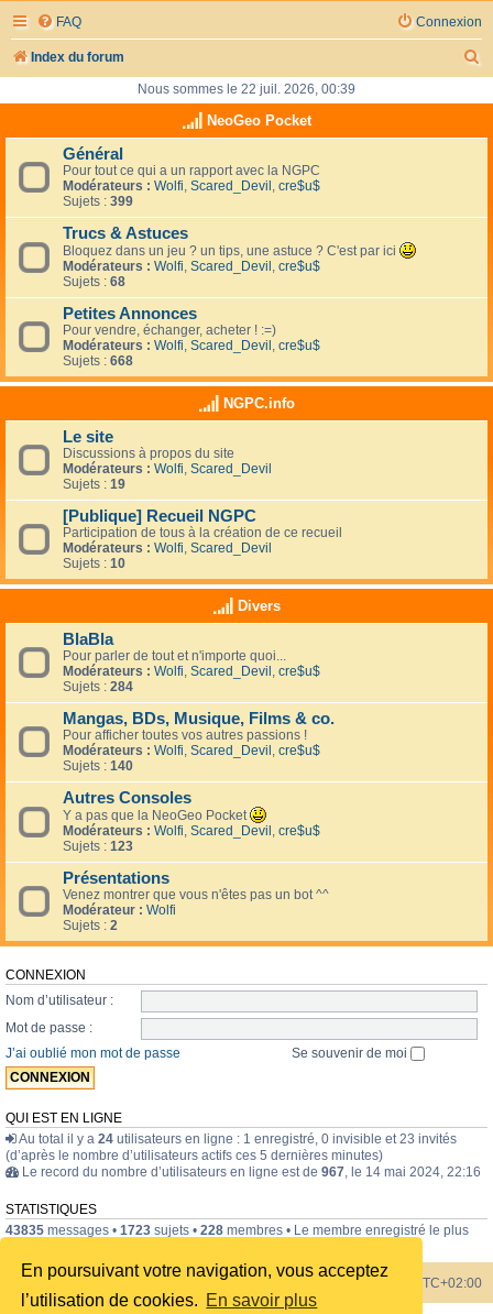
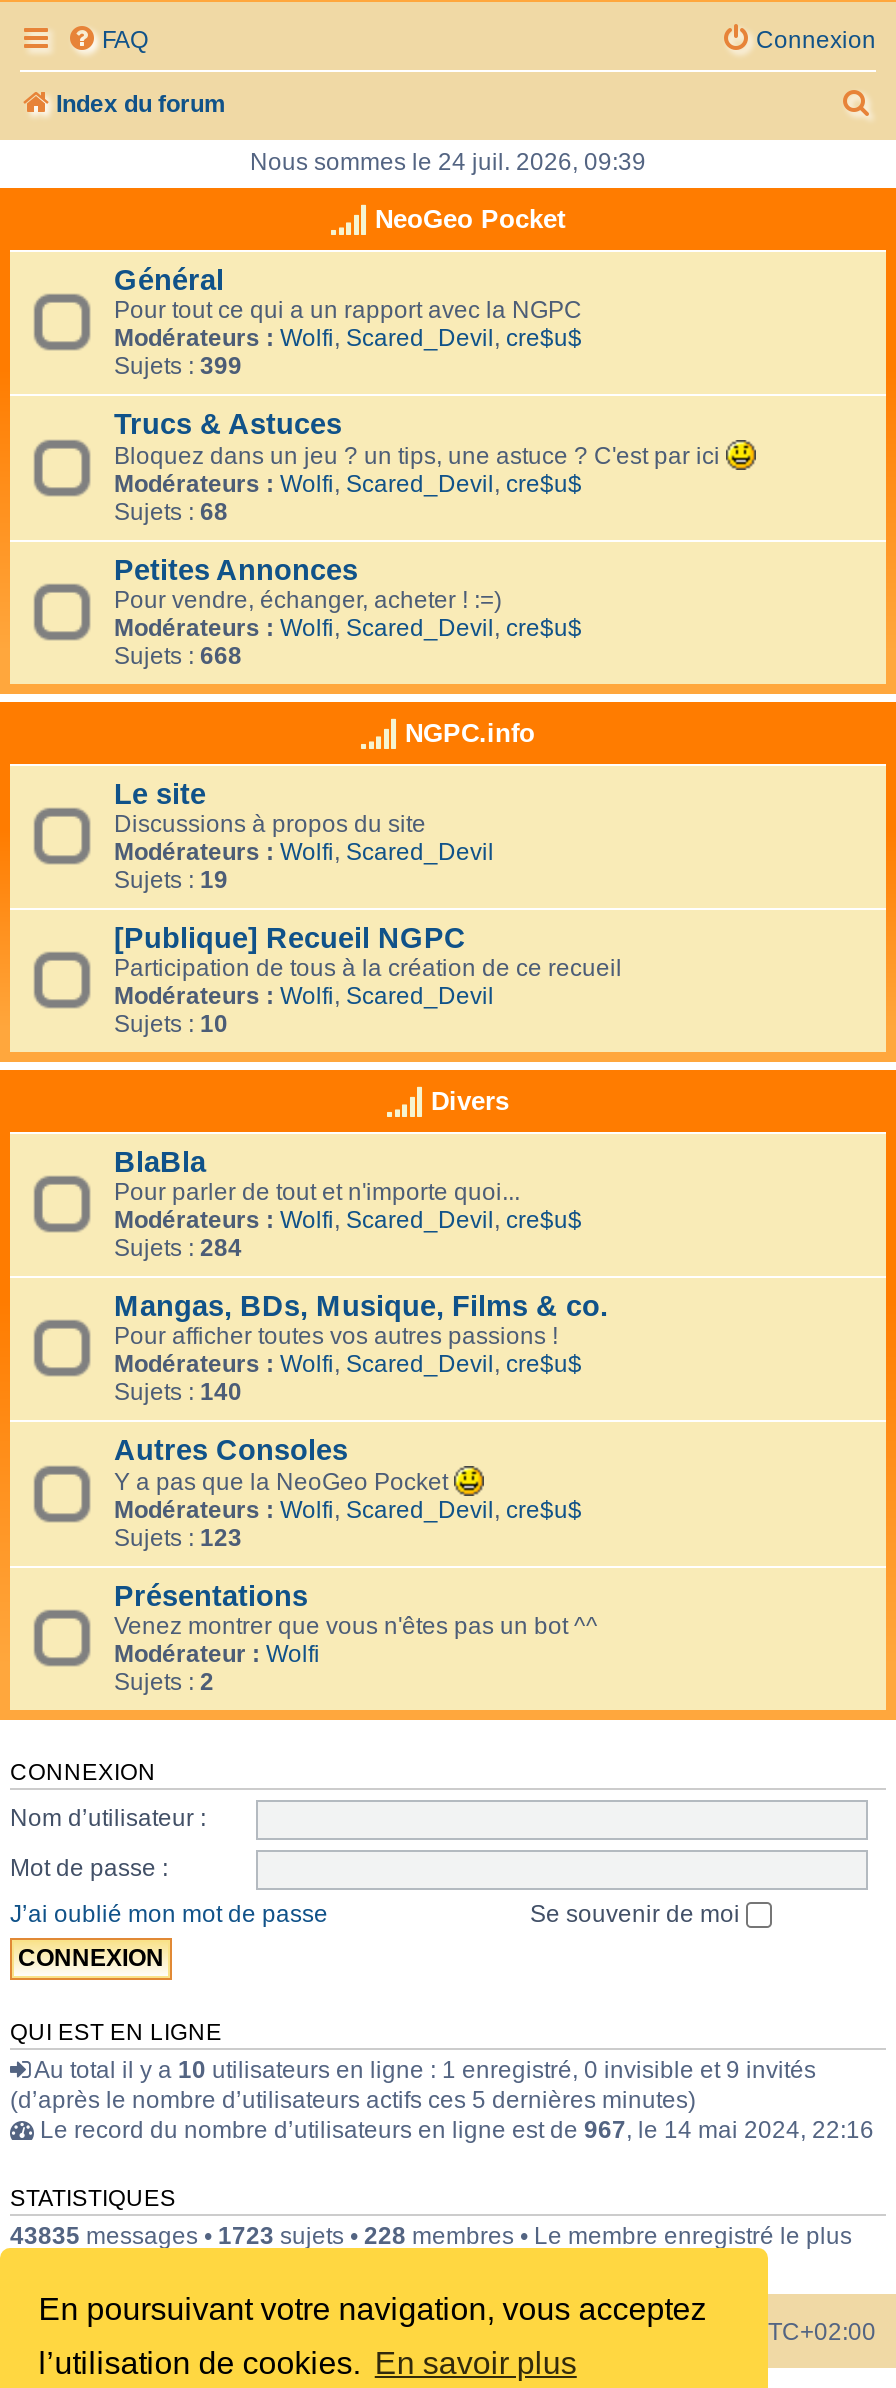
- Nous sommes le 22 juil. 2026, 00:39
+ Nous sommes le 24 juil. 2026, 09:39

- Au total il y a 24 utilisateurs en ligne : 1 enregistré, 0 invisible et 23 invités
+ Au total il y a 10 utilisateurs en ligne : 1 enregistré, 0 invisible et 9 invités
